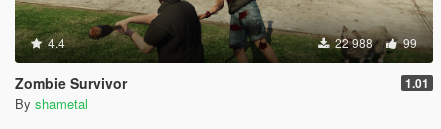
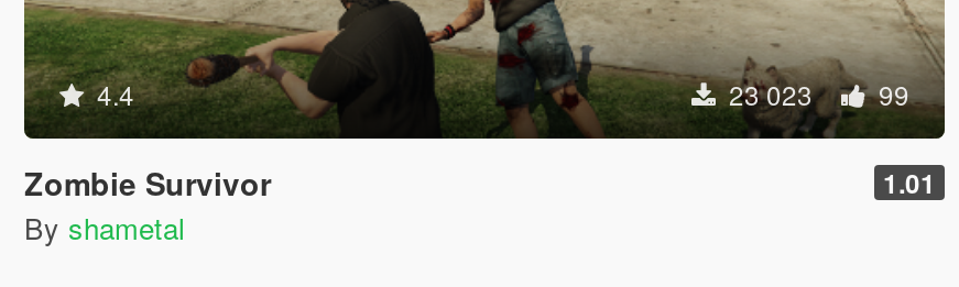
- 22 988 99
+ 23 023 99
